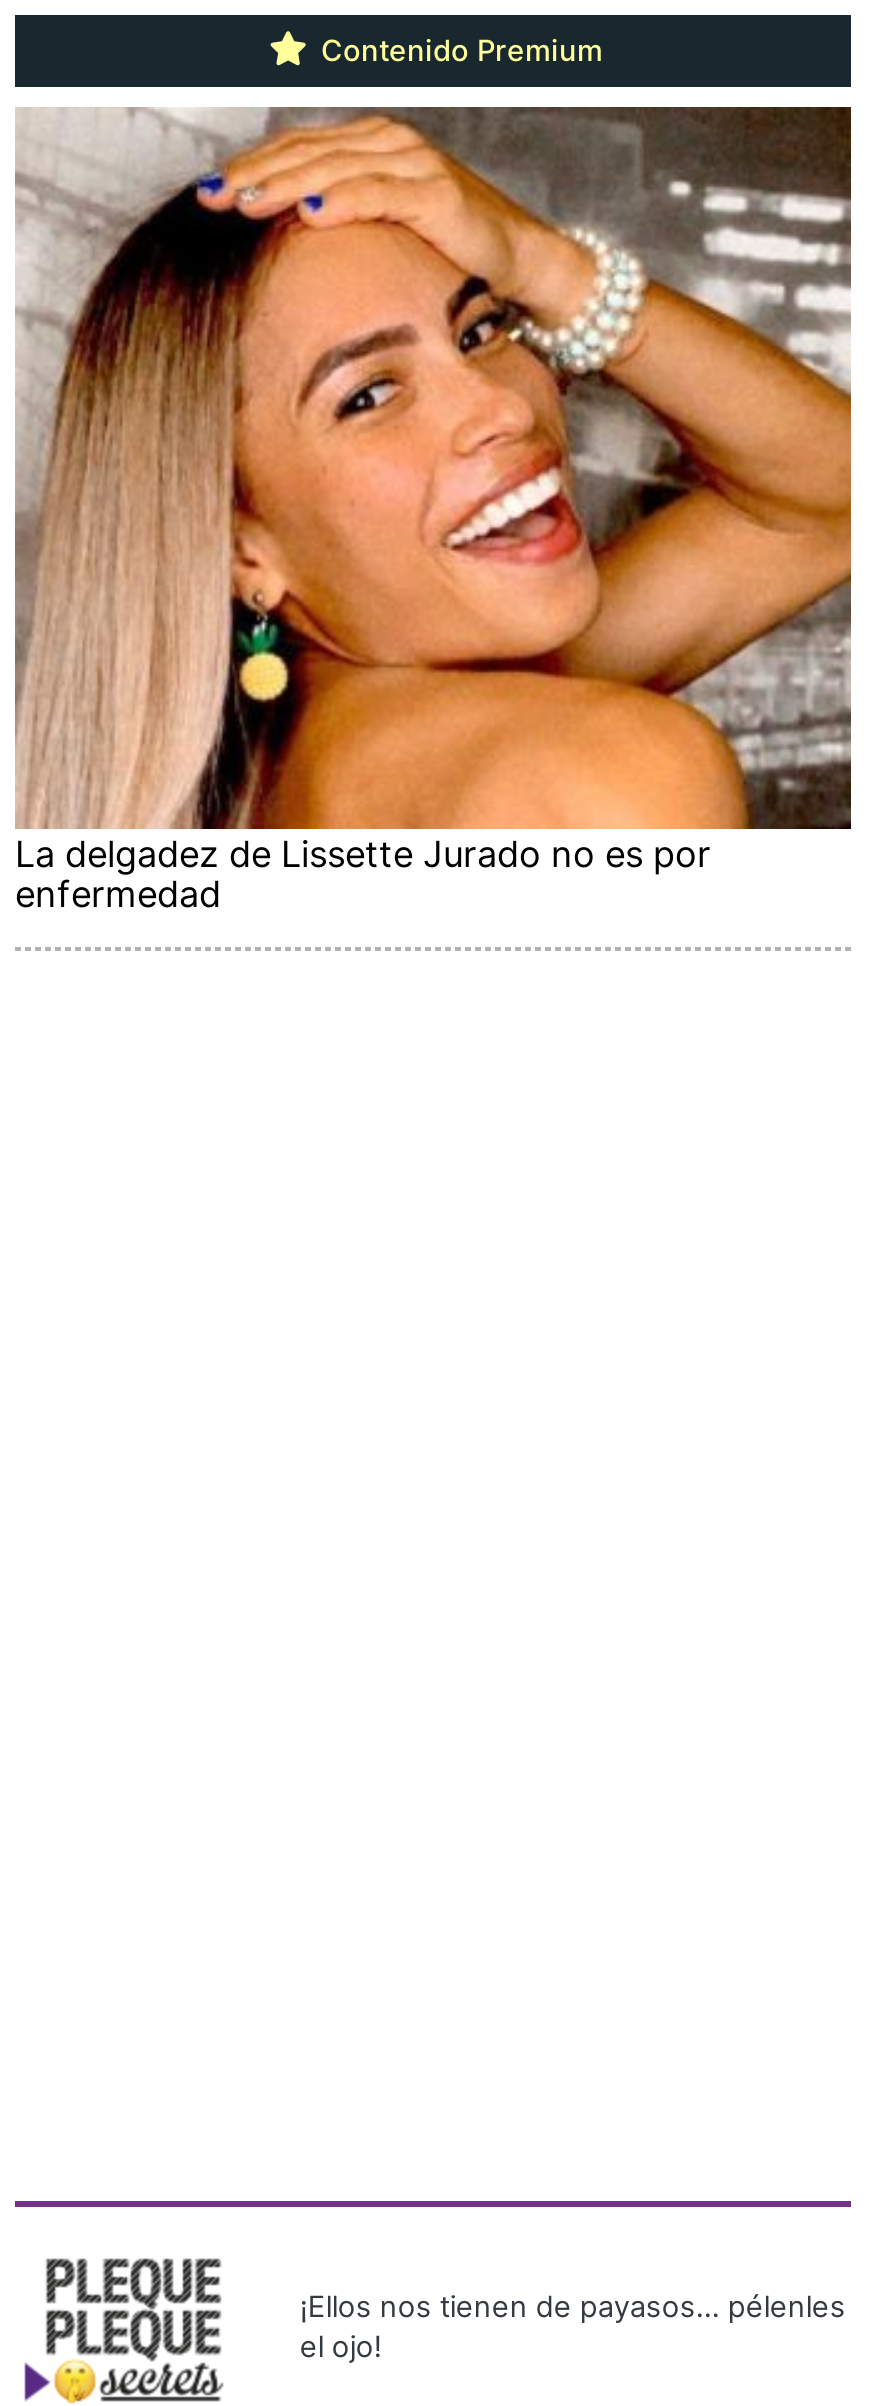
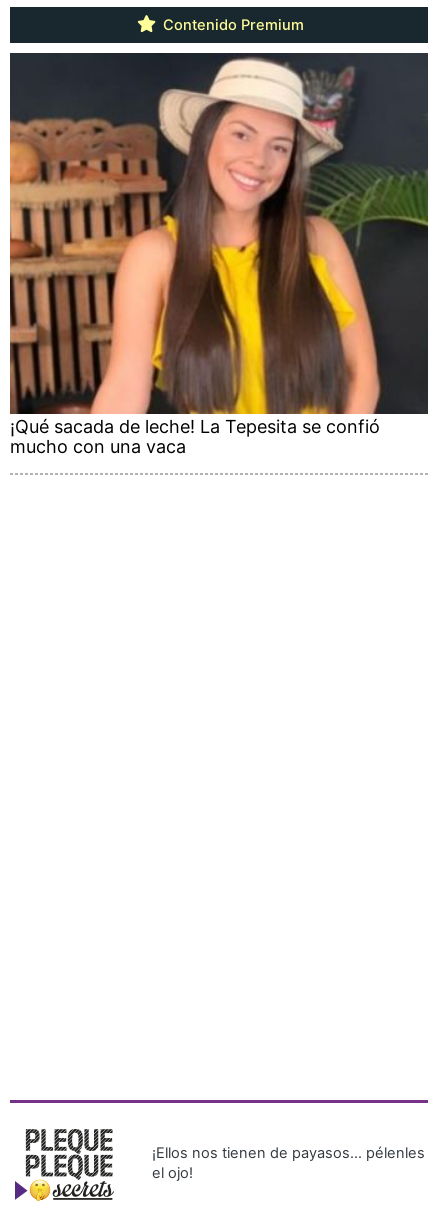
- [image]
- La delgadez de Lissette Jurado no es por
- enfermedad
+ [image]
+ ¡Qué sacada de leche! La Tepesita se confió
+ mucho con una vaca
